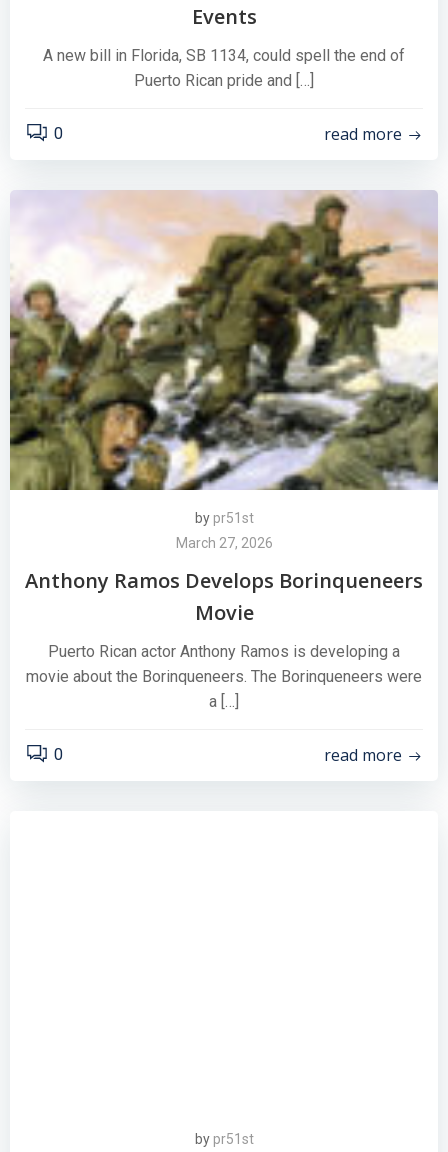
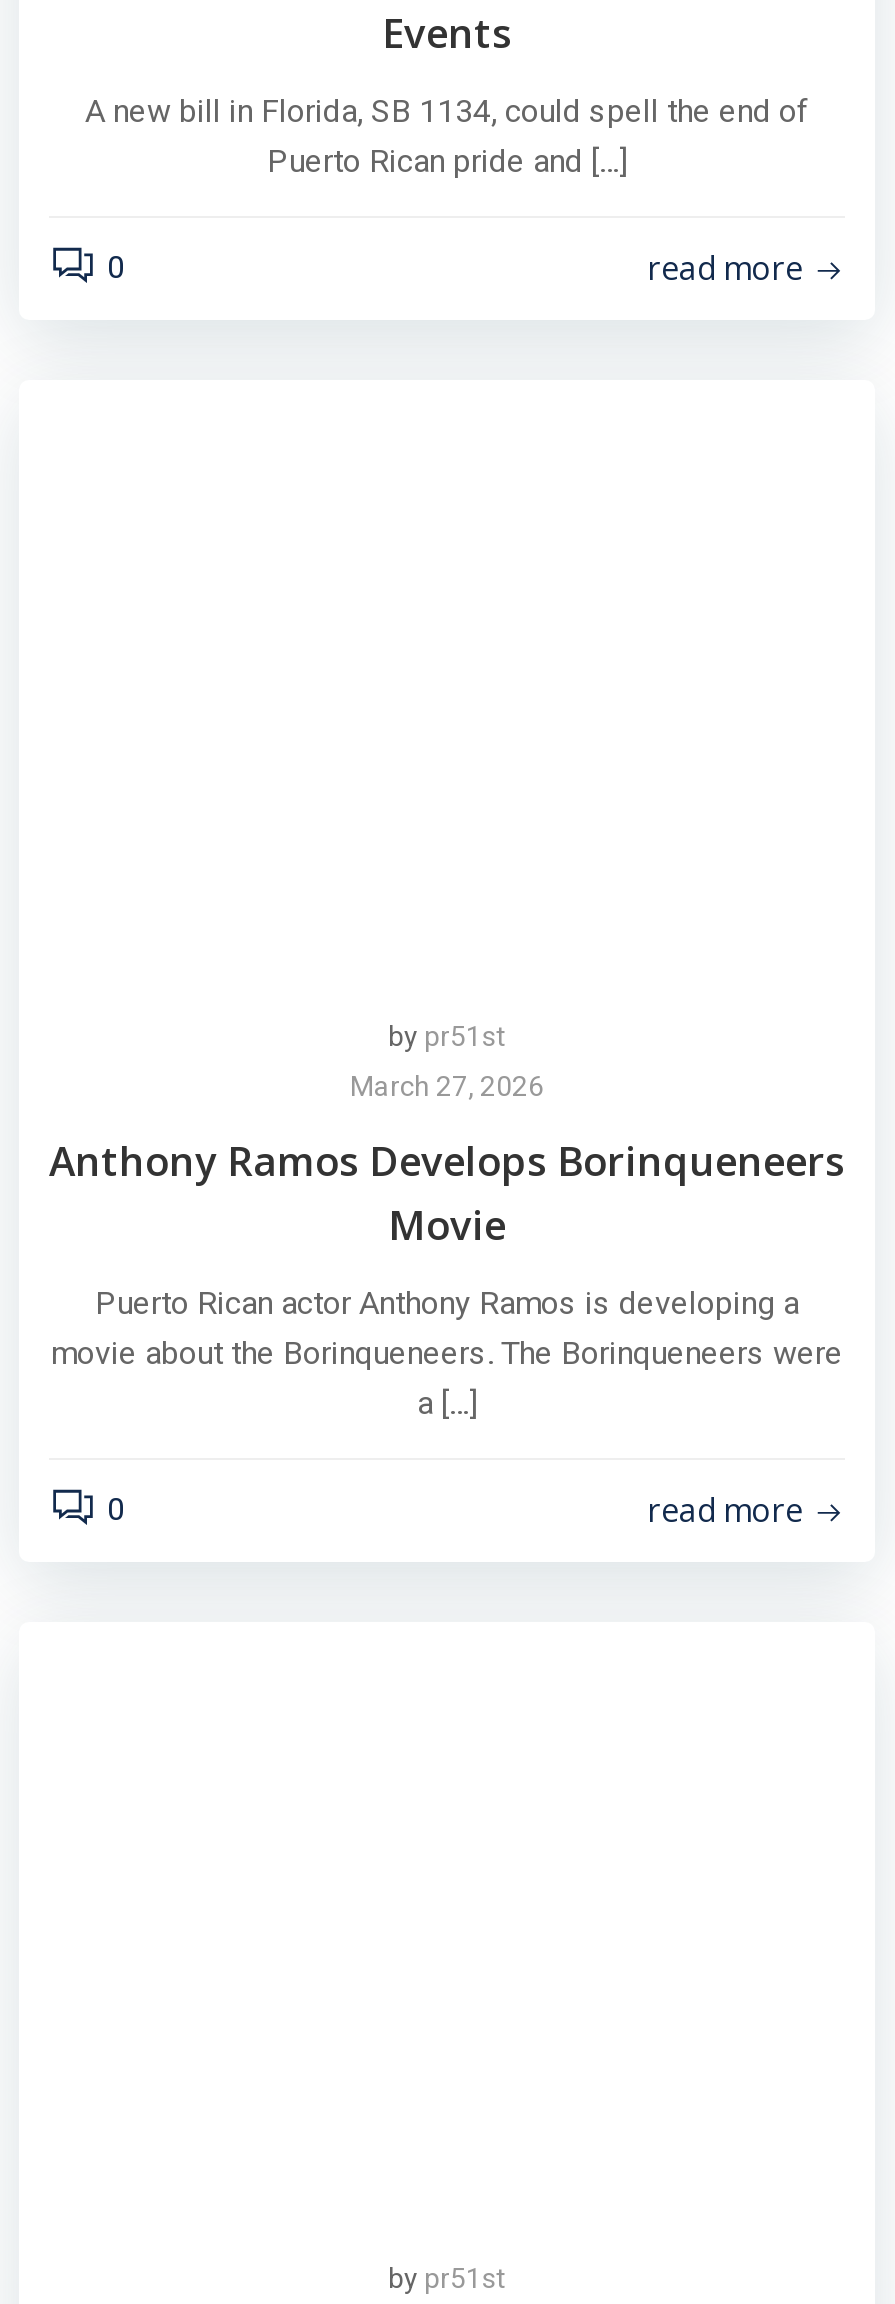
- [image]
